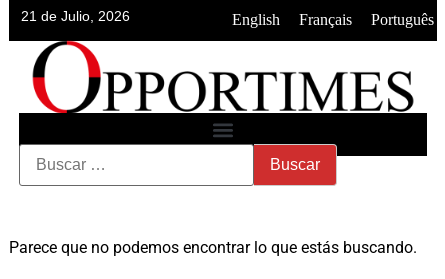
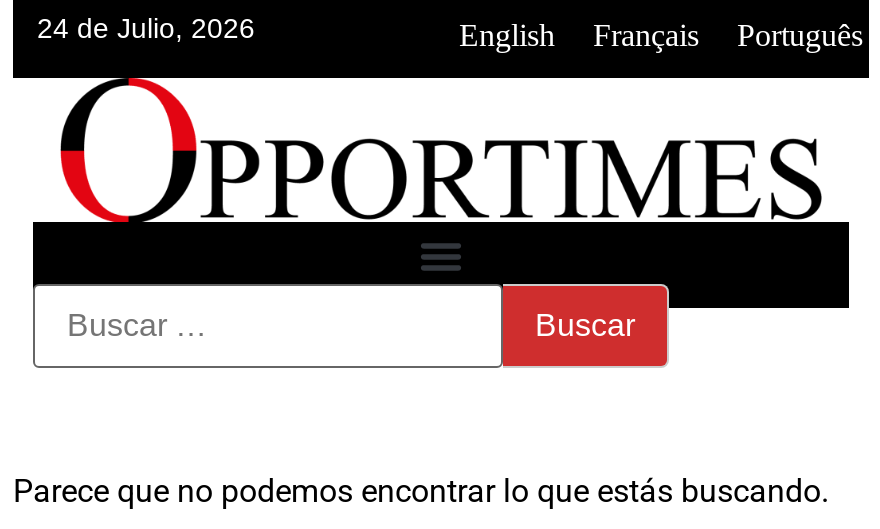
- 21 de Julio, 2026
+ 24 de Julio, 2026
